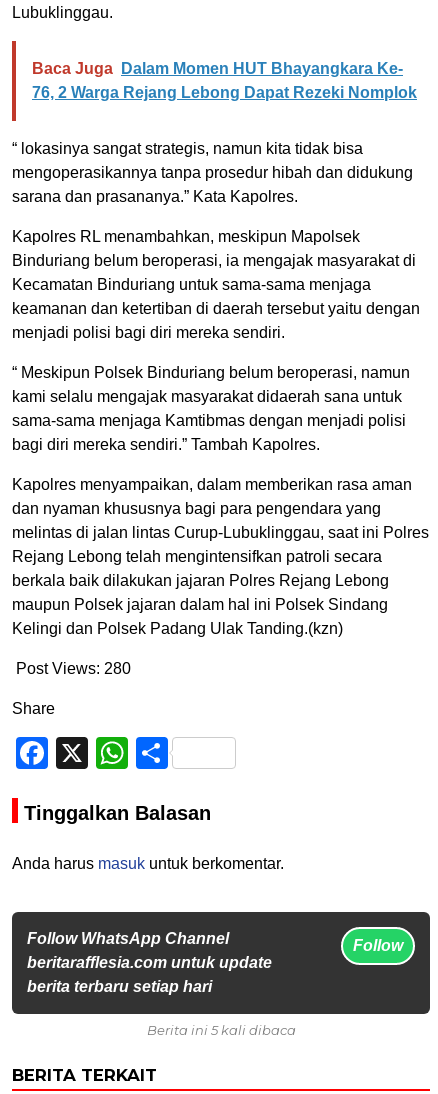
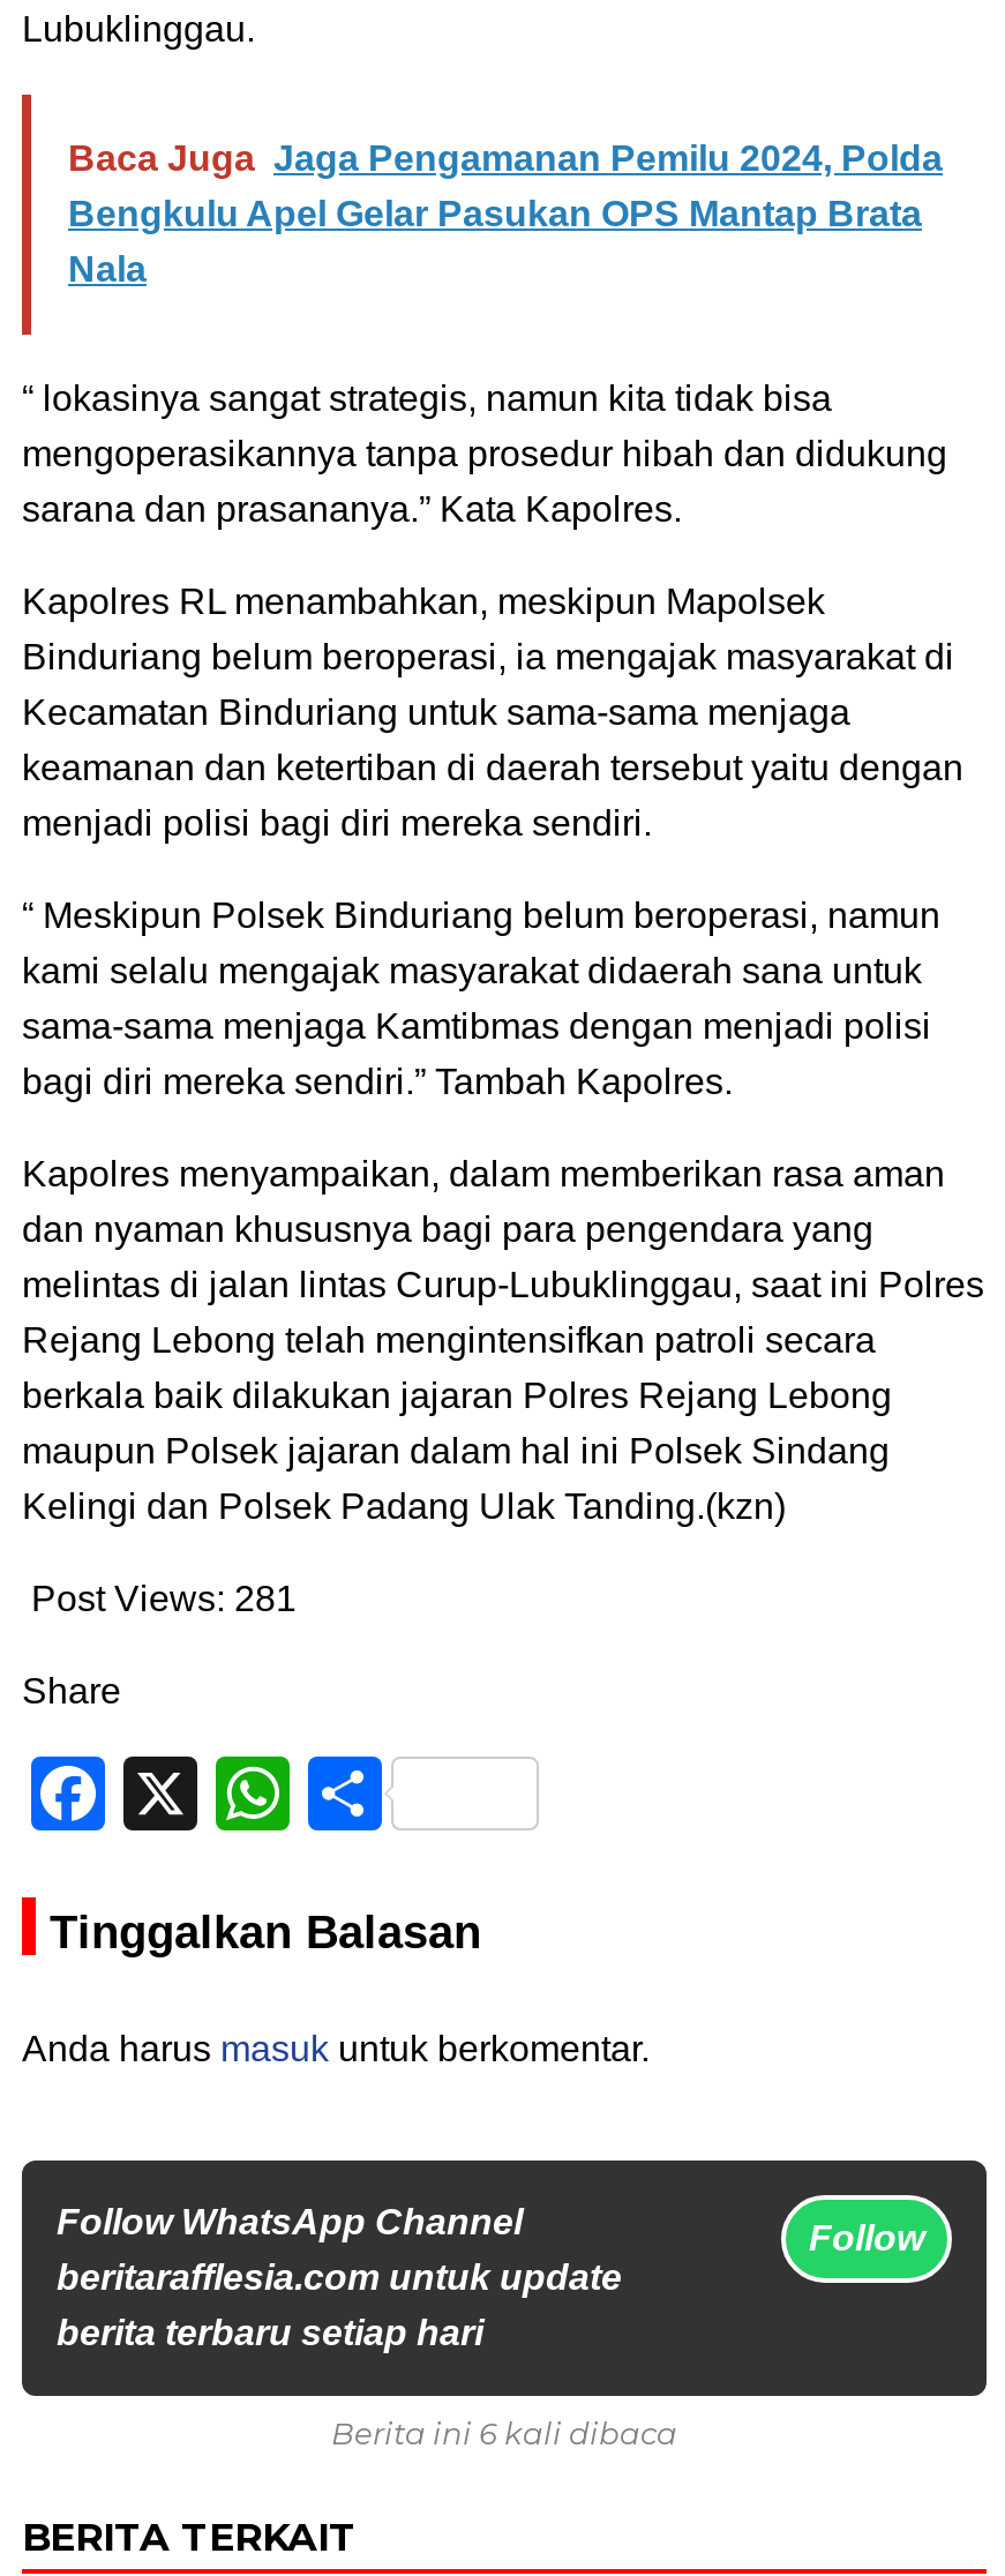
- Baca Juga Dalam Momen HUT Bhayangkara Ke-
- 76, 2 Warga Rejang Lebong Dapat Rezeki Nomplok
+ Baca Juga Jaga Pengamanan Pemilu 2024, Polda
+ Bengkulu Apel Gelar Pasukan OPS Mantap Brata
+ Nala

- Post Views: 280
+ Post Views: 281

- Berita ini 5 kali dibaca
+ Berita ini 6 kali dibaca
